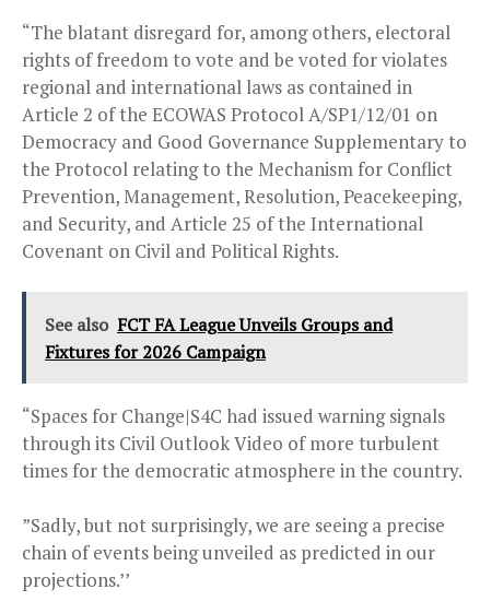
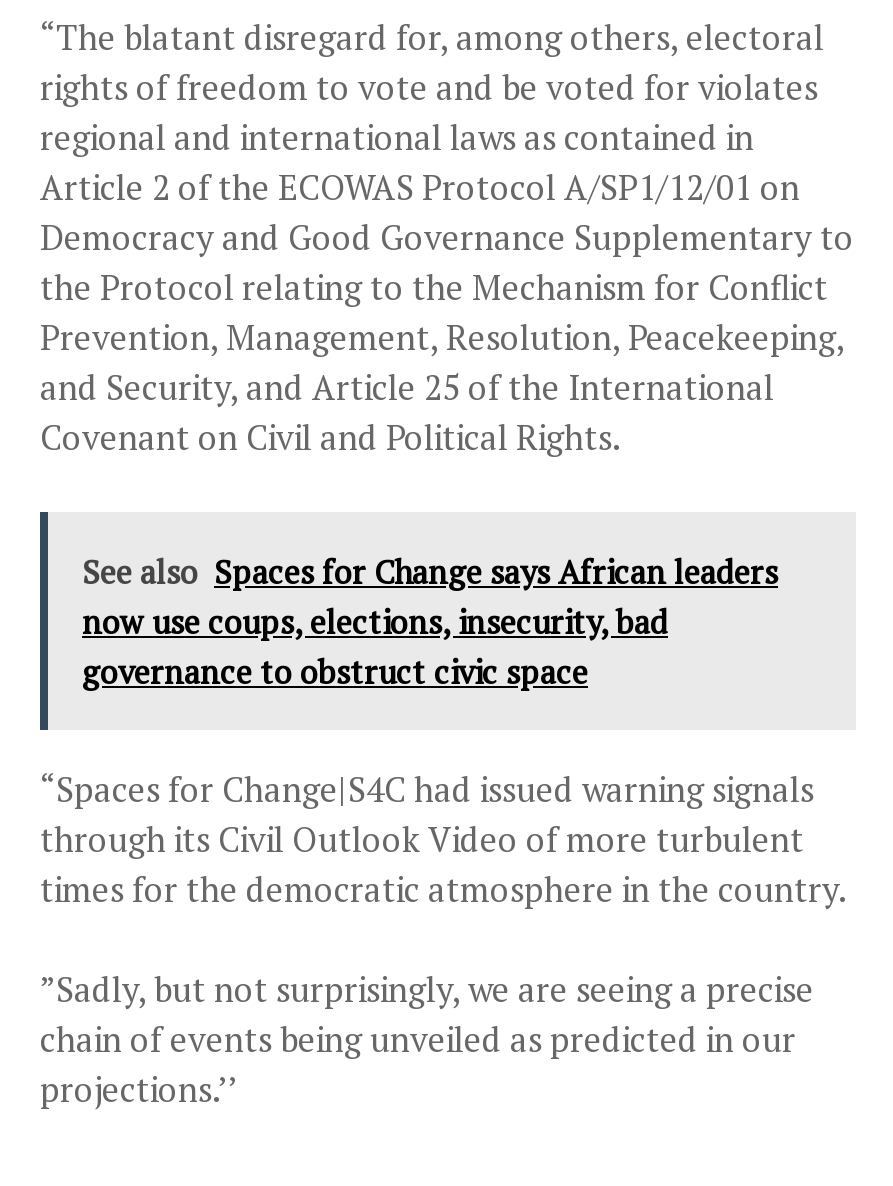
- See also FCT FA League Unveils Groups and
- Fixtures for 2026 Campaign
+ See also Spaces for Change says African leaders
+ now use coups, elections, insecurity, bad
+ governance to obstruct civic space
